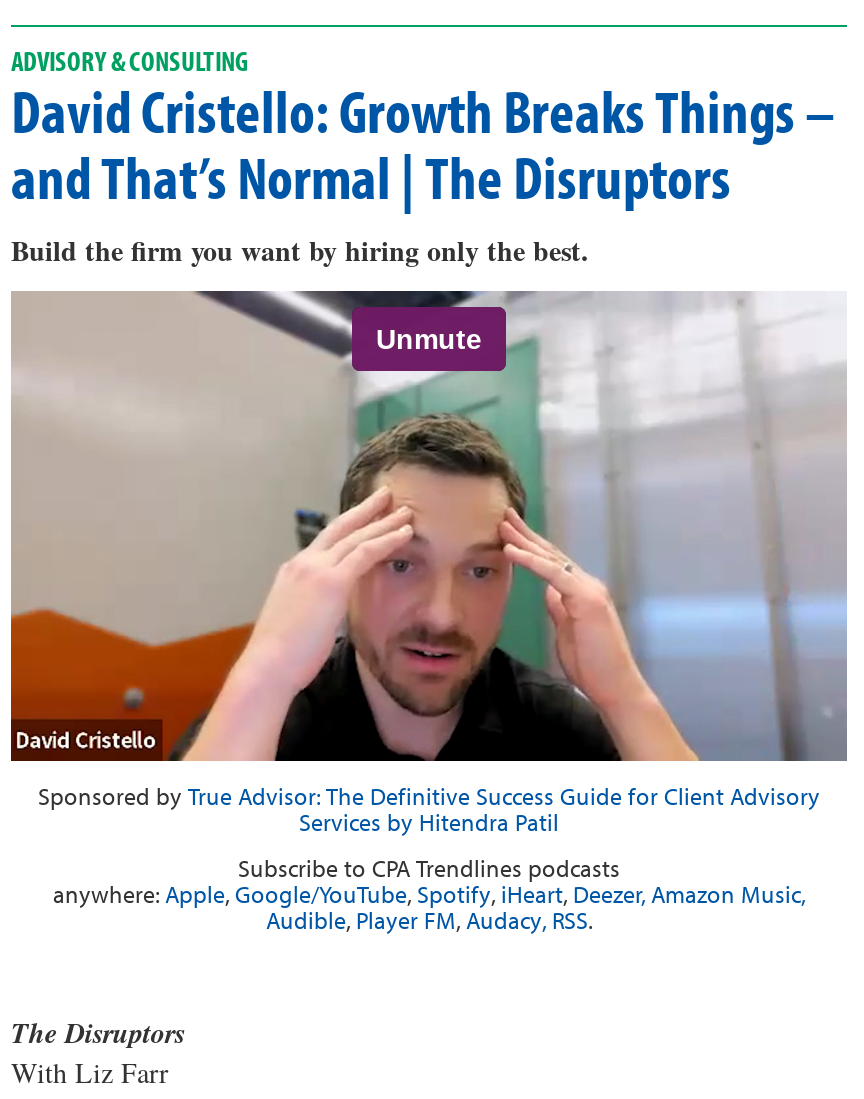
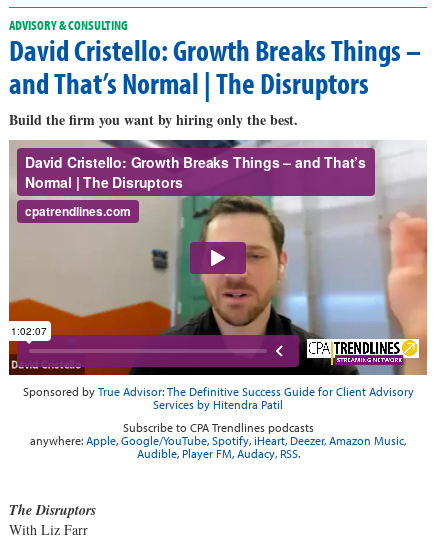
- [image]
+ [image]
